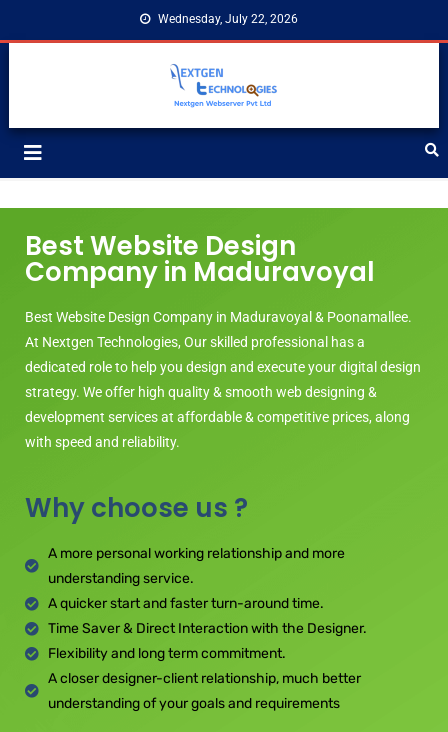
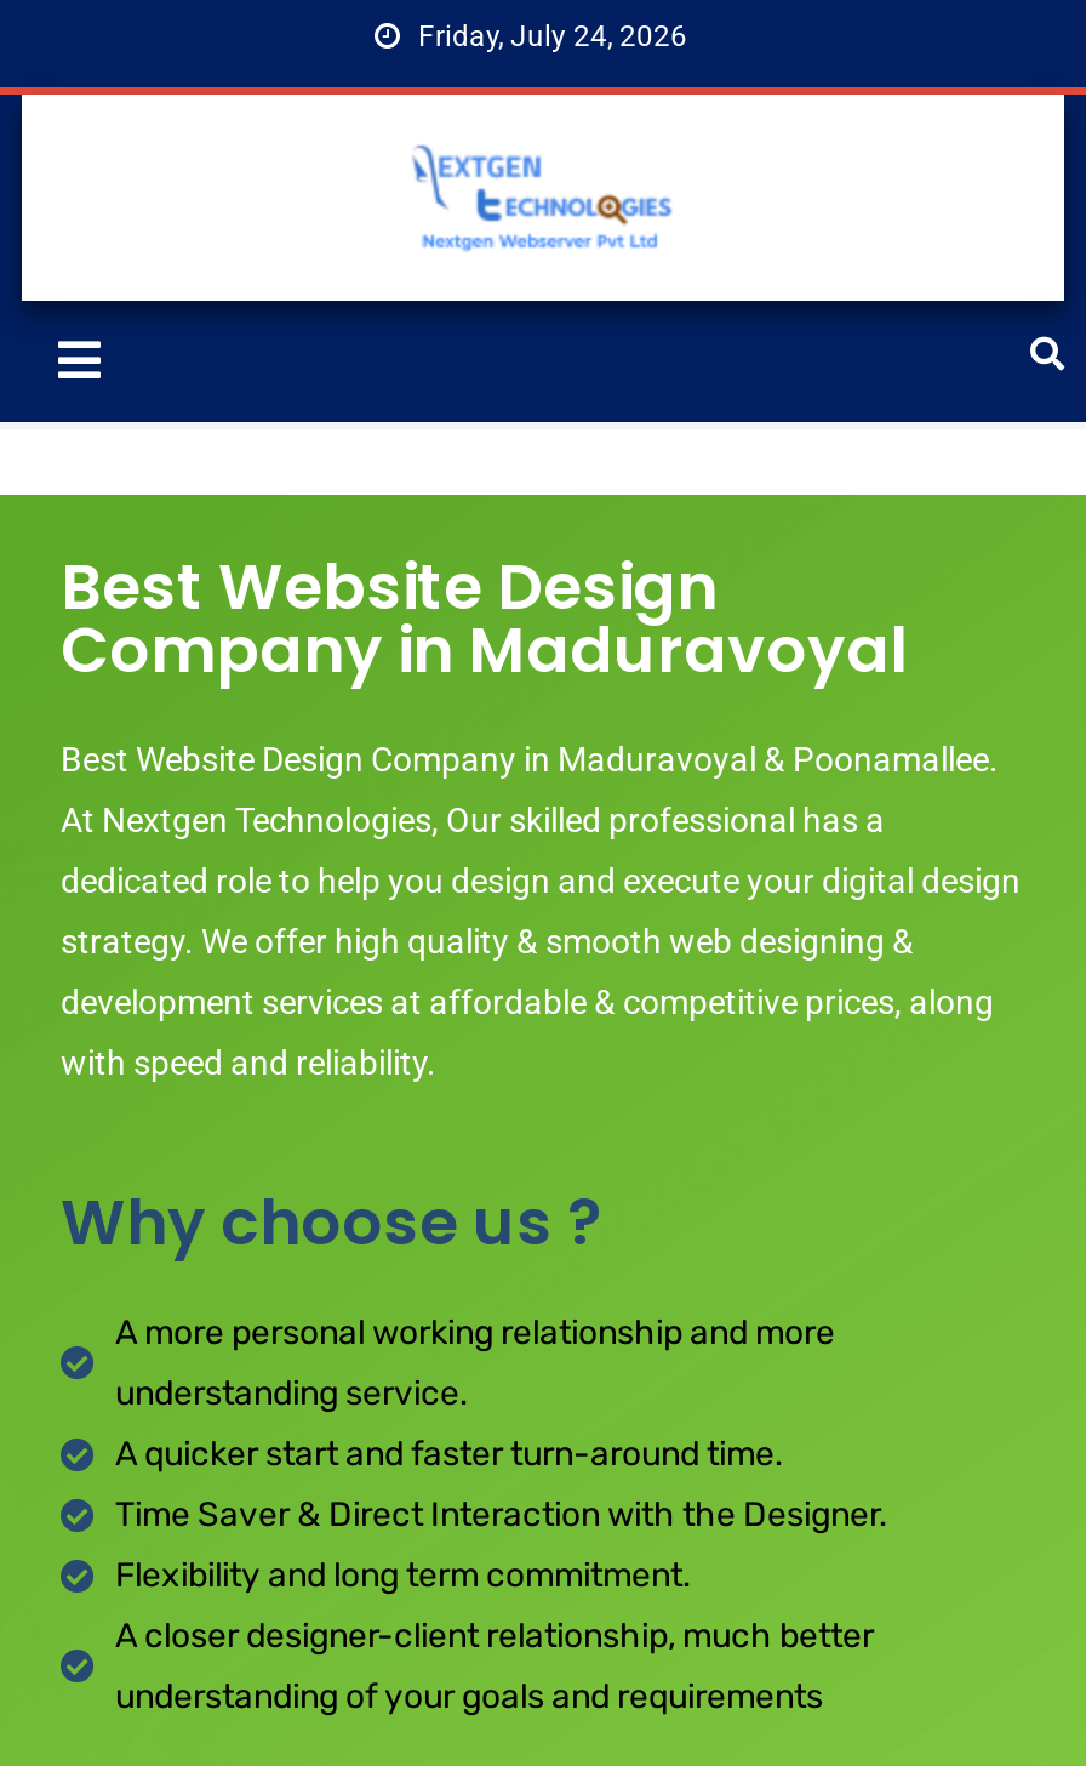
- Wednesday, July 22, 2026
+ Friday, July 24, 2026
